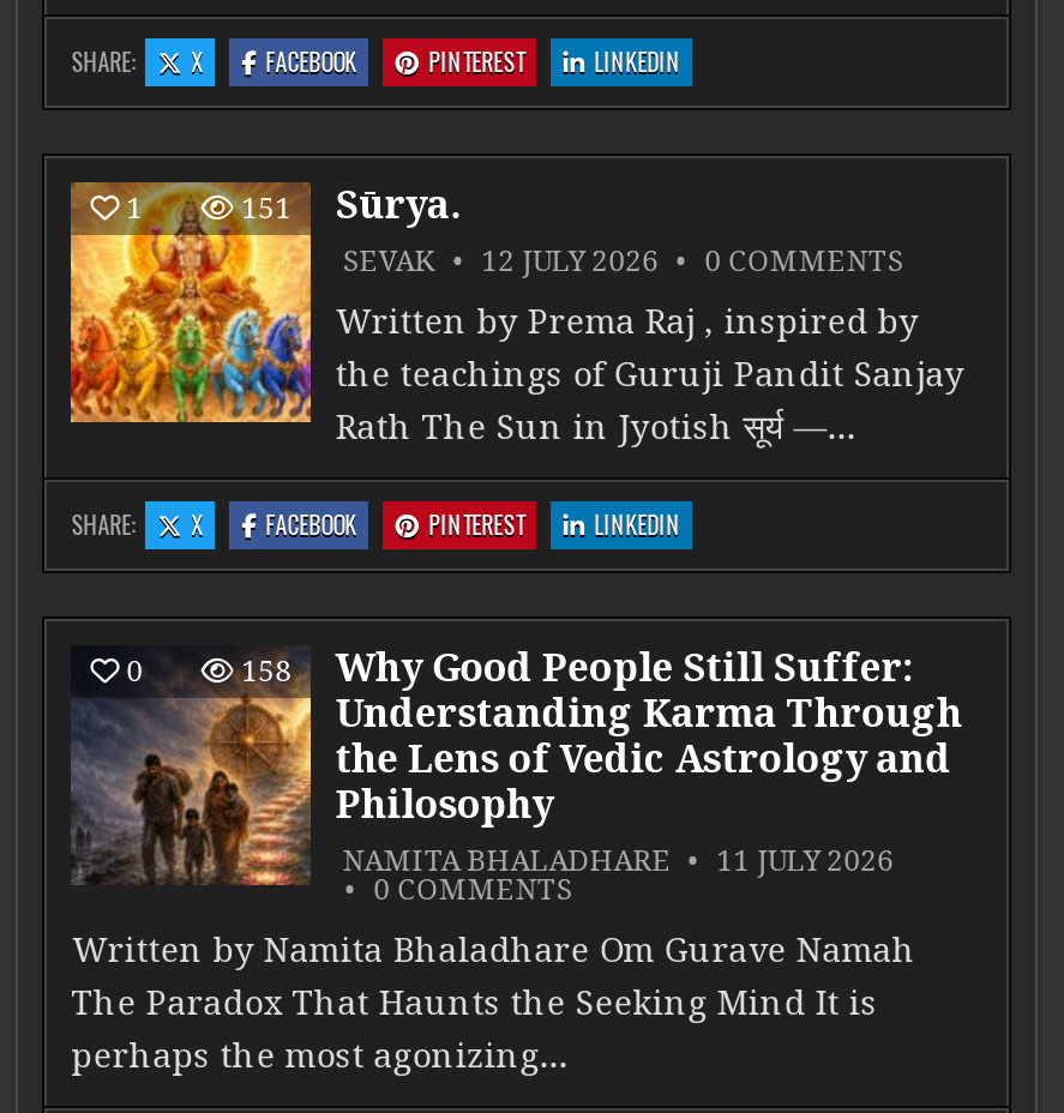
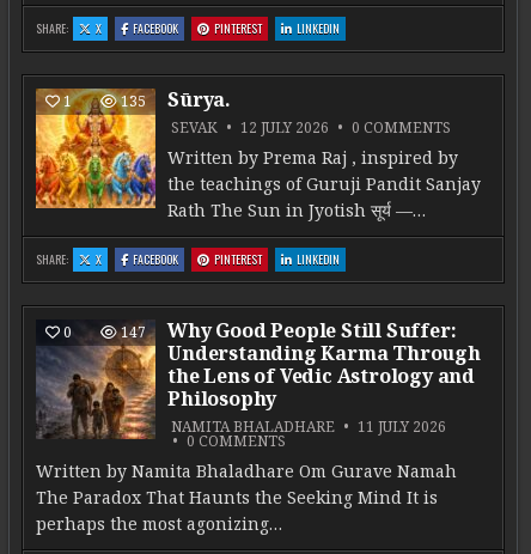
- 151 Sūrya.
+ 135 Sūrya.

- 158 Why Good People Still Suffer:
+ 147 Why Good People Still Suffer:
